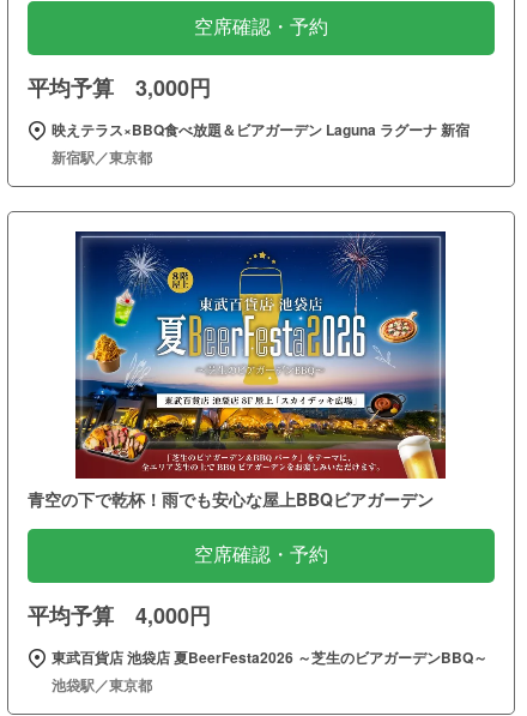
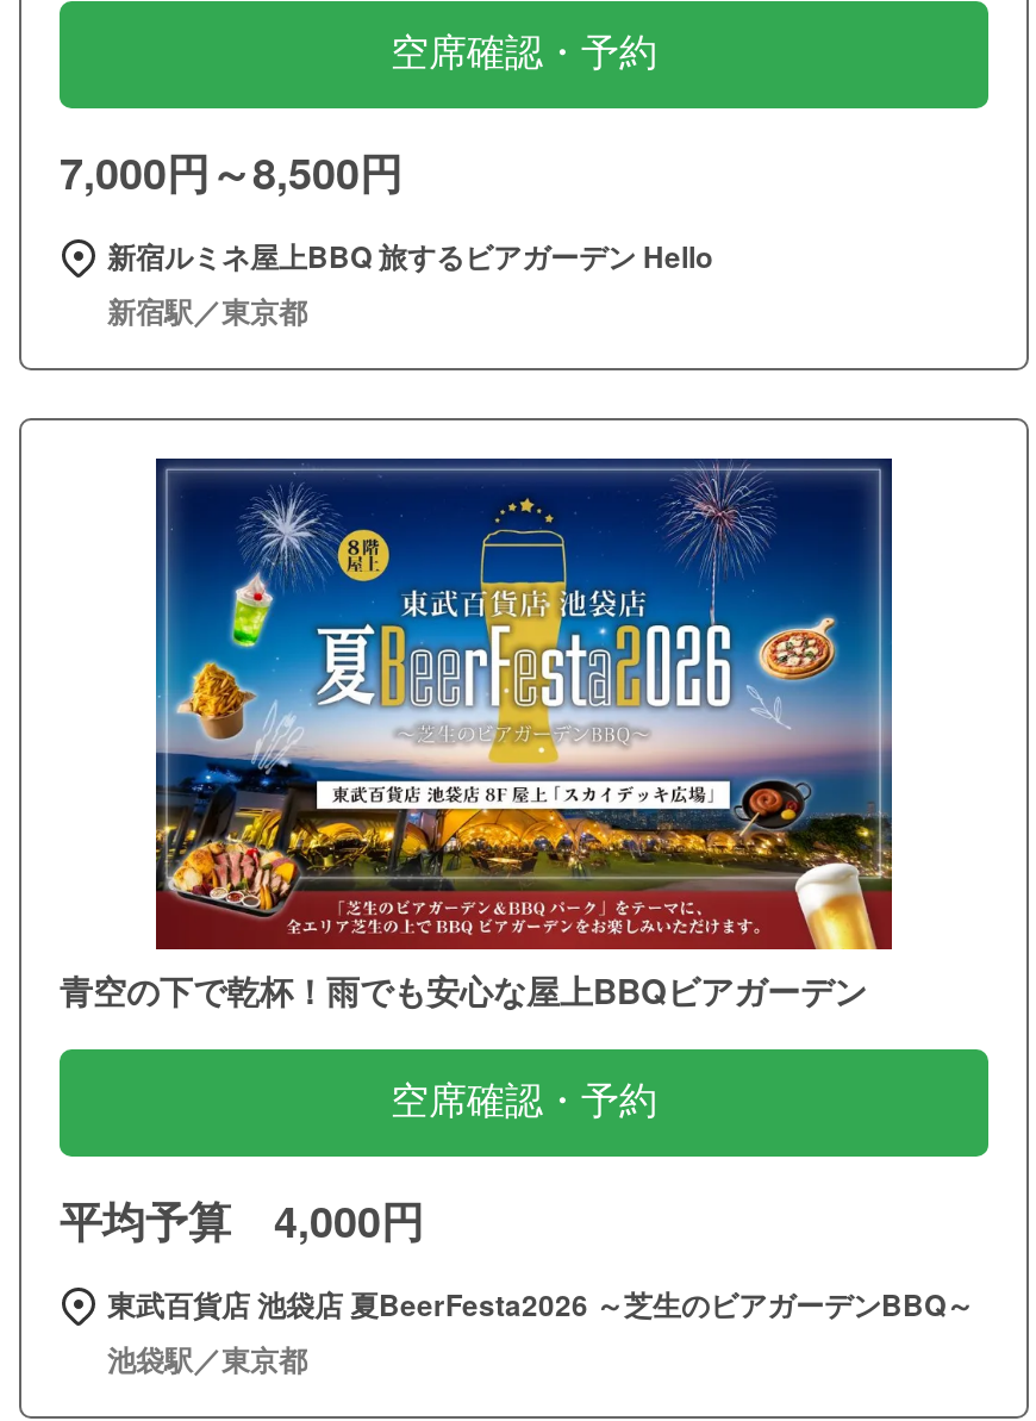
- 平均予算 3,000円
+ 7,000円～8,500円

- 映えテラス×BBQ食べ放題＆ビアガーデン Laguna ラグーナ 新宿
+ 新宿ルミネ屋上BBQ 旅するビアガーデン Hello
